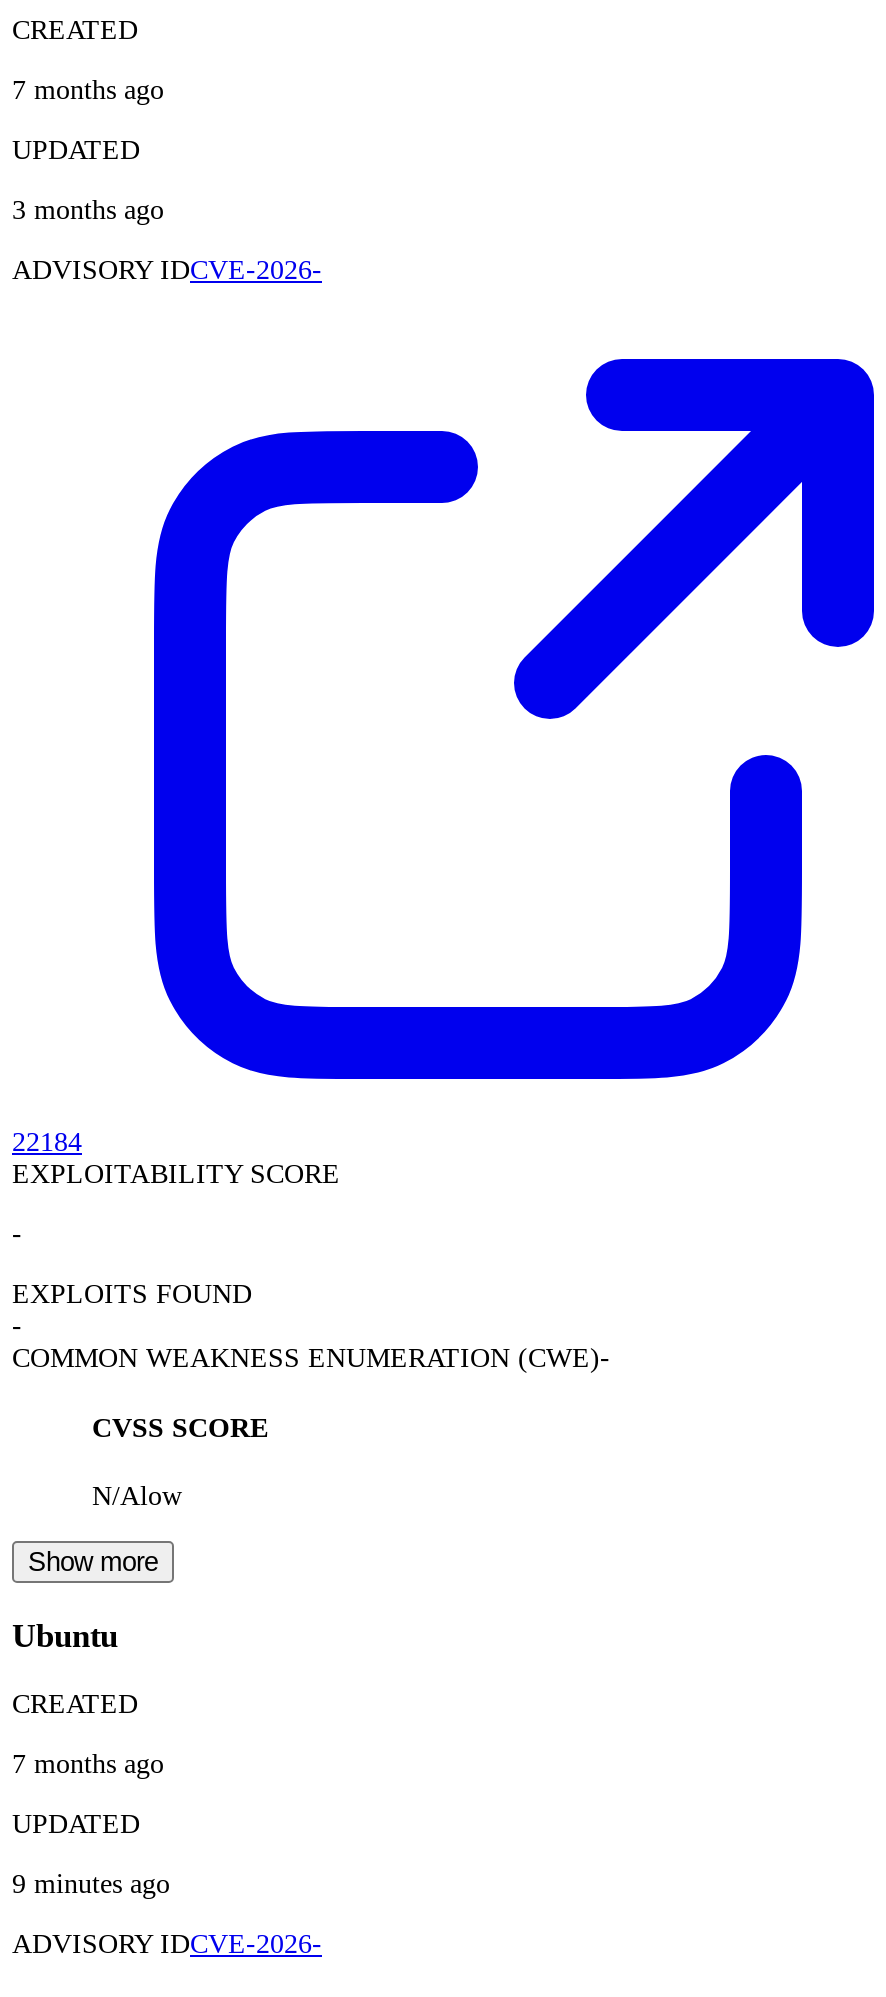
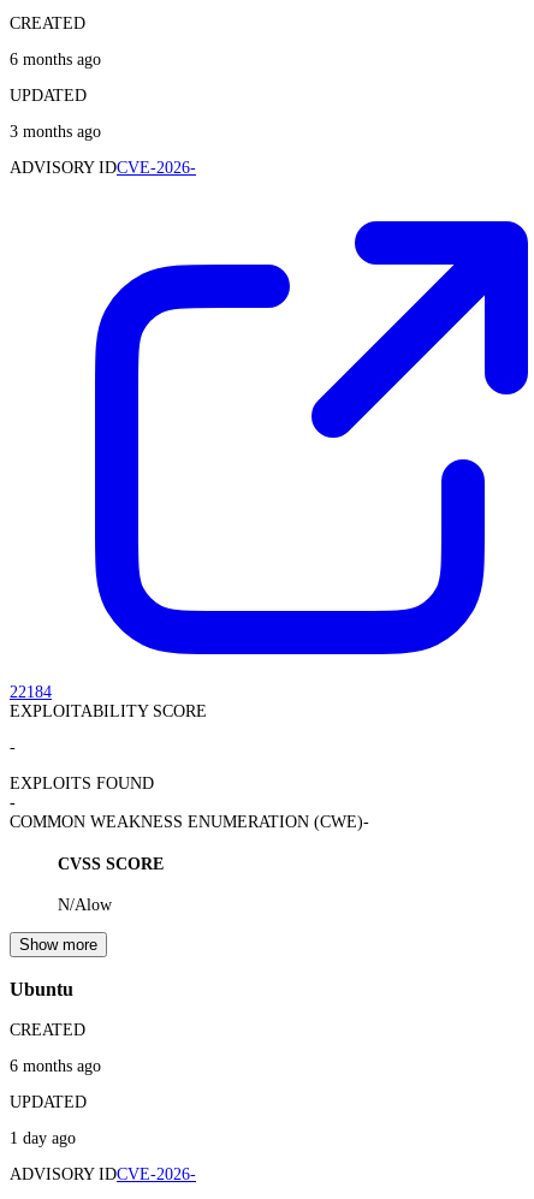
- 7 months ago
+ 6 months ago

- 7 months ago
+ 6 months ago

- 9 minutes ago
+ 1 day ago
